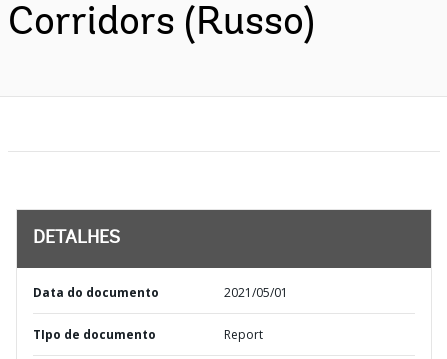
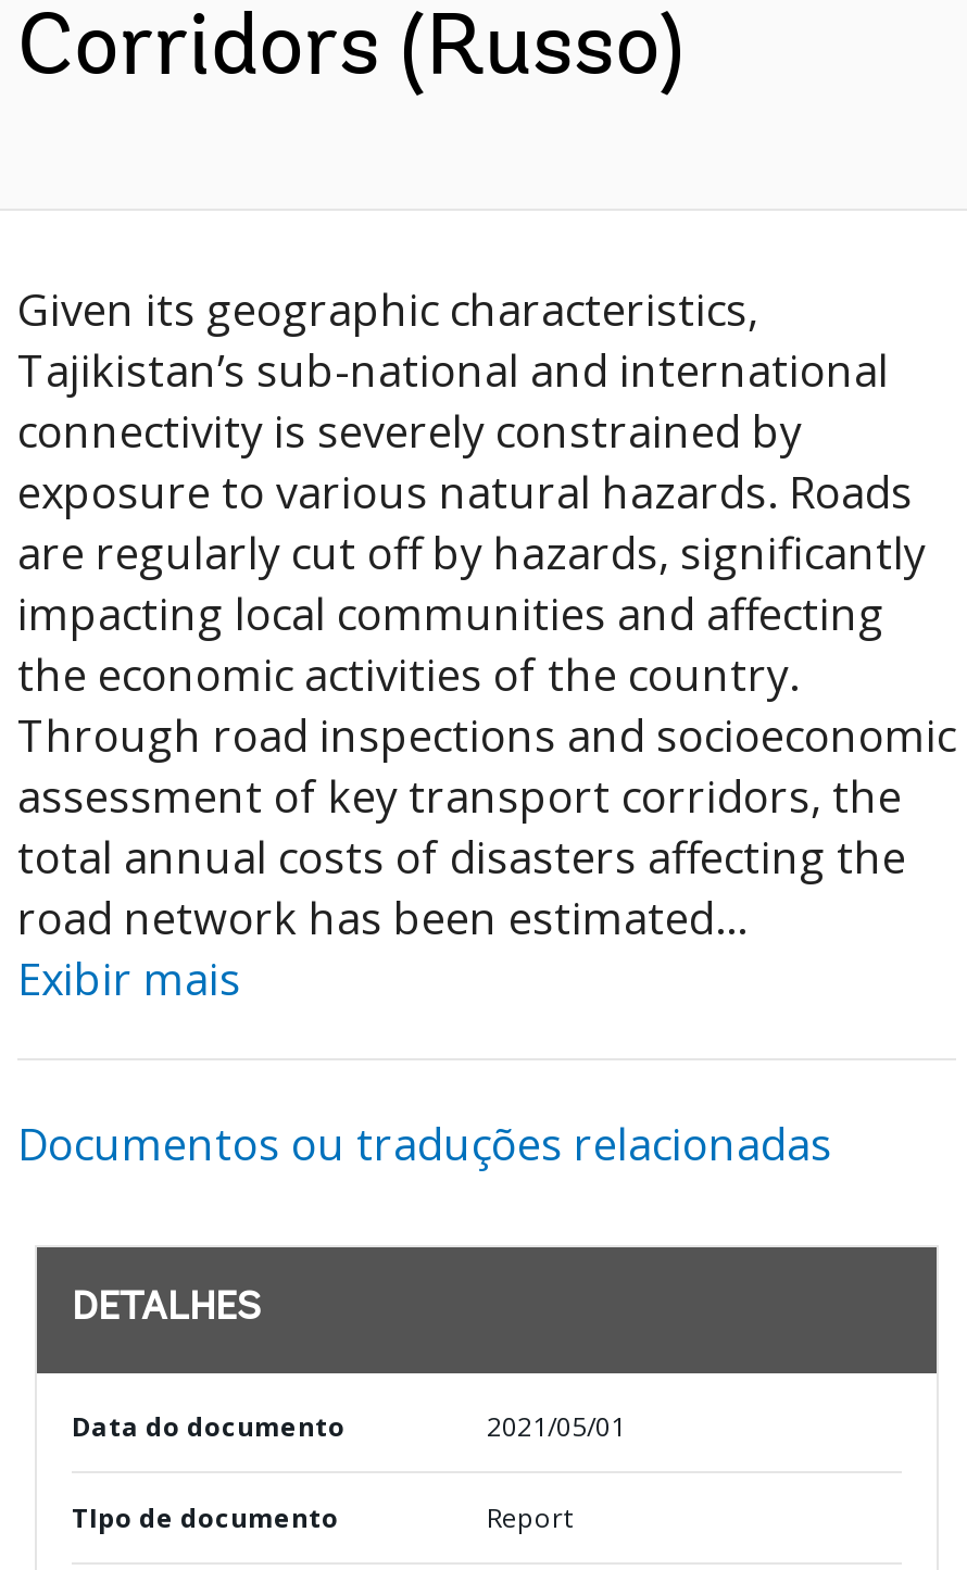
+ Given its geographic characteristics,
+ Tajikistan’s sub-national and international
+ connectivity is severely constrained by
+ exposure to various natural hazards. Roads
+ are regularly cut off by hazards, significantly
+ impacting local communities and affecting
+ the economic activities of the country.
+ Through road inspections and socioeconomic
+ assessment of key transport corridors, the
+ total annual costs of disasters affecting the
+ road network has been estimated...
+ Exibir mais
+ Documentos ou traduções relacionadas
